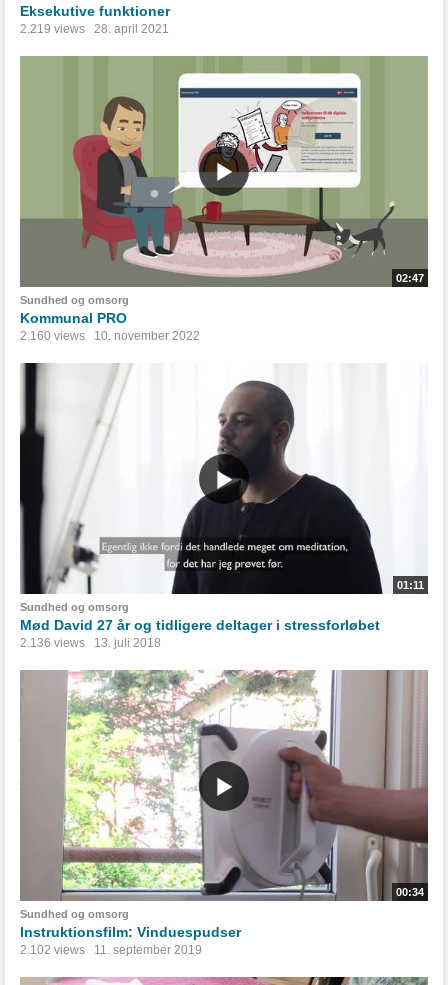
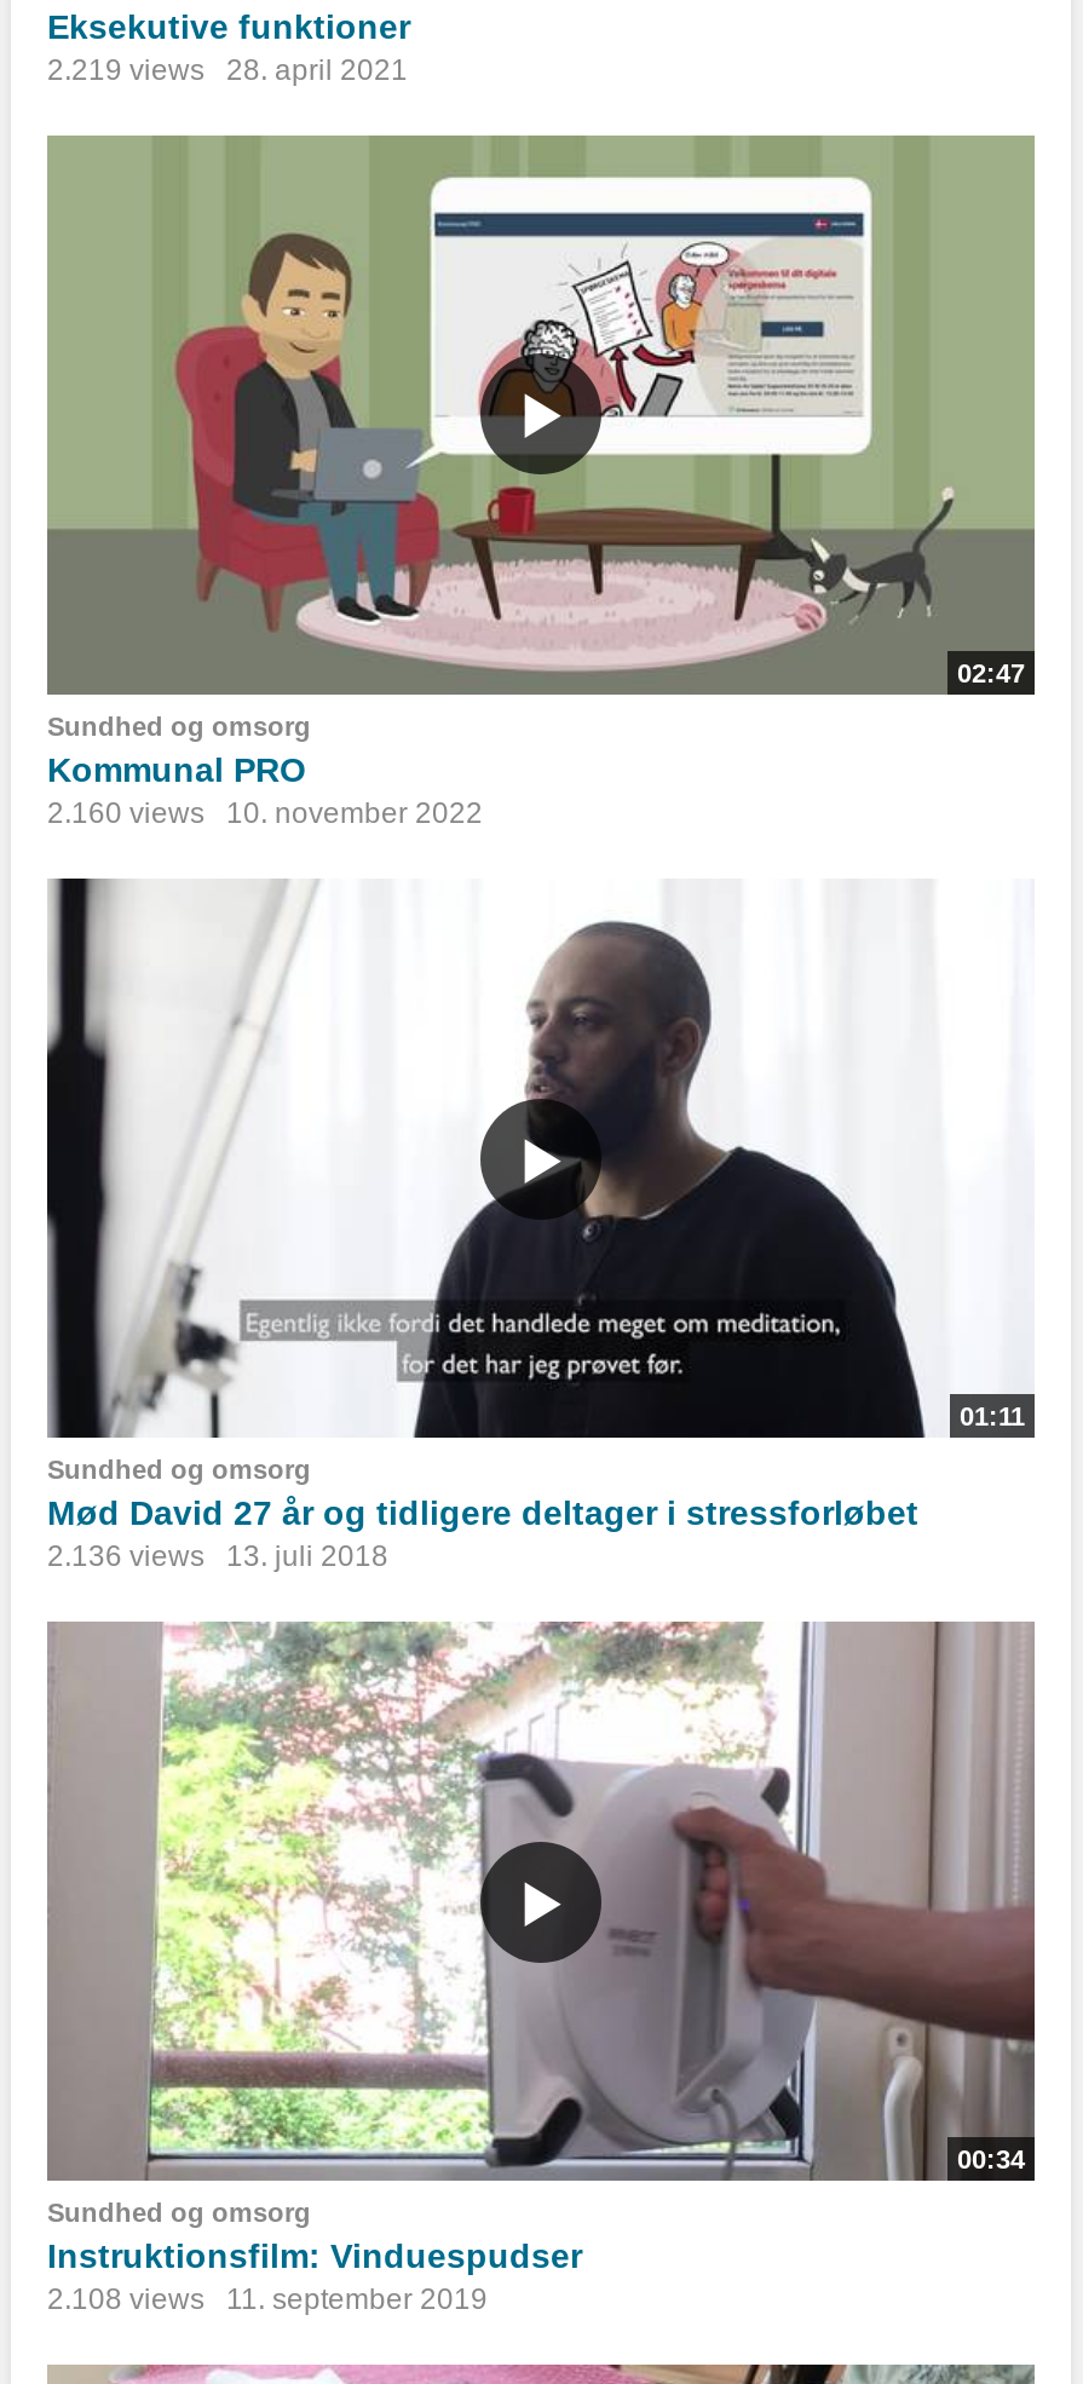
- 2.102 views 11. september 2019
+ 2.108 views 11. september 2019
